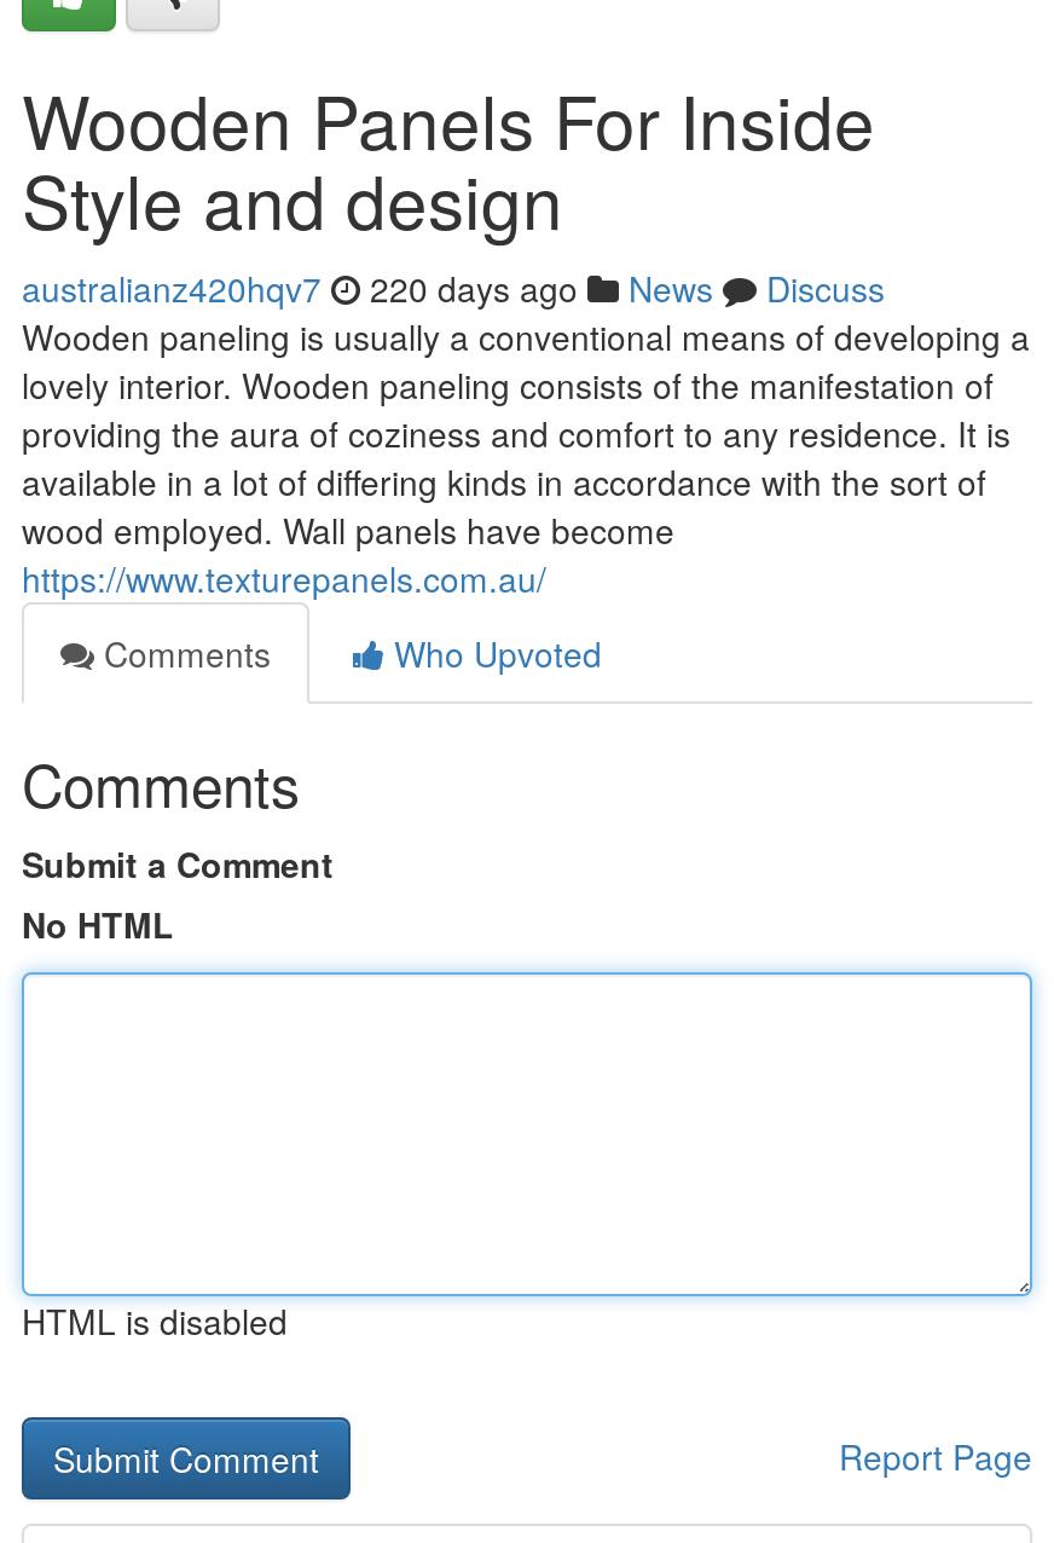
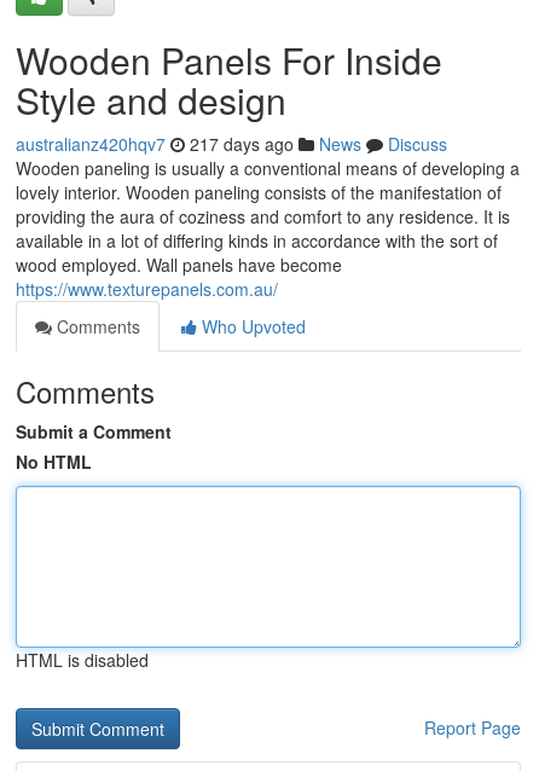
- australianz420hqv7 220 days ago News Discuss
+ australianz420hqv7 217 days ago News Discuss
